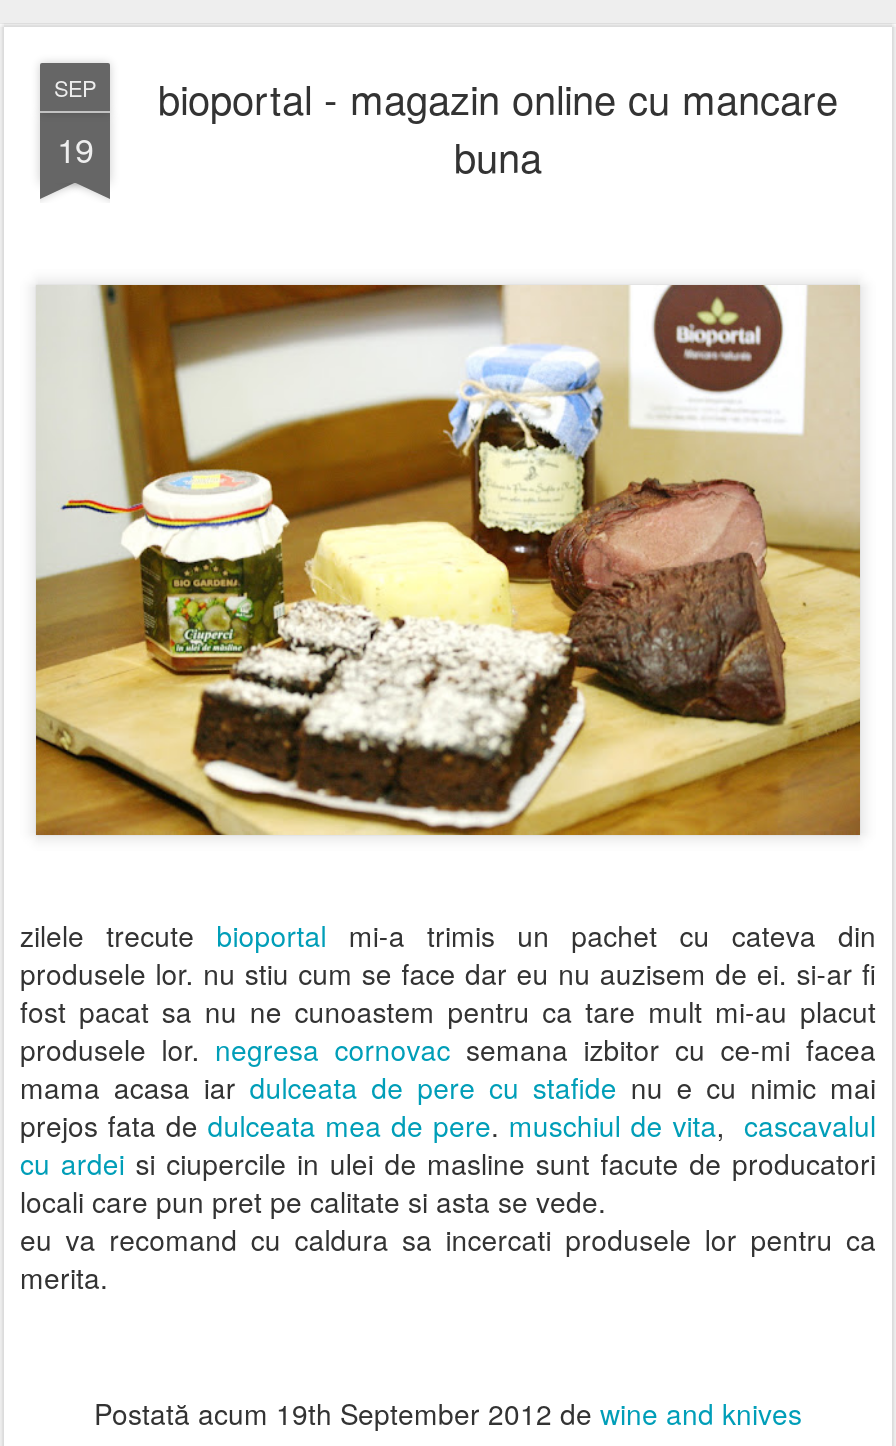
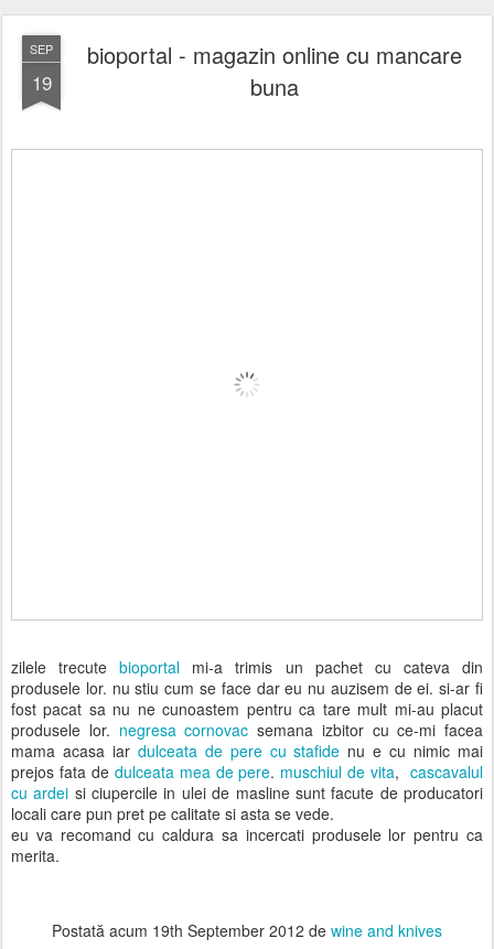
- [image]
